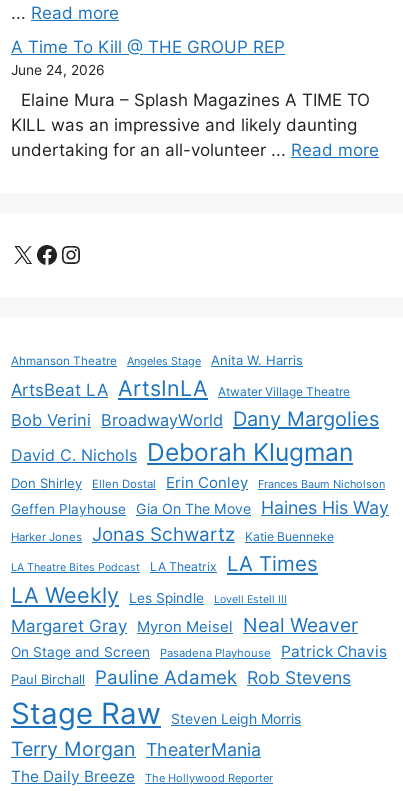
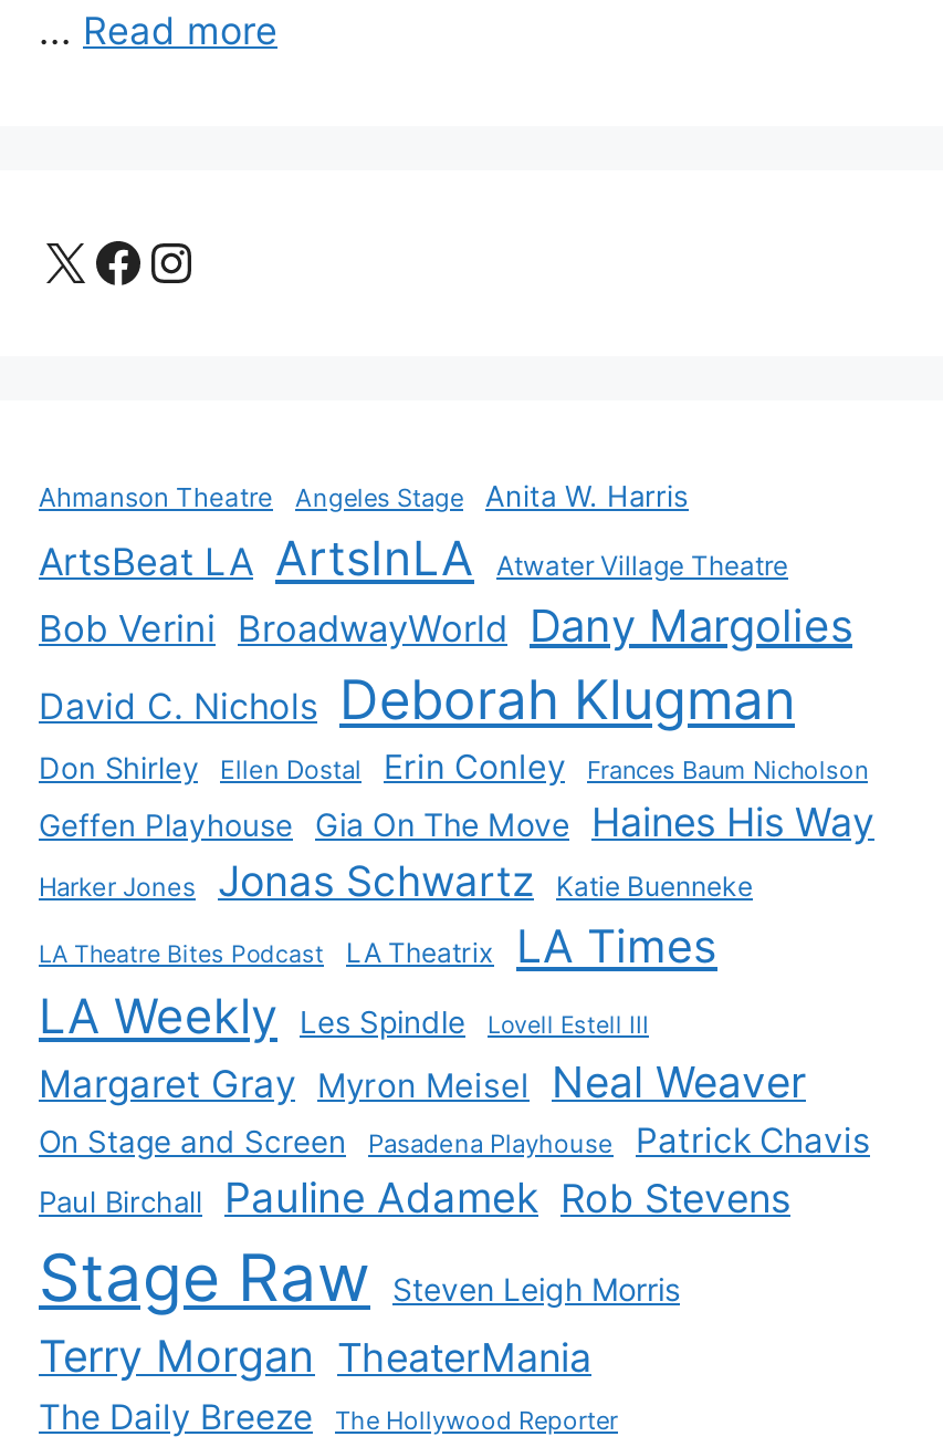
- A Time To Kill @ THE GROUP REP
- June 24, 2026
- Elaine Mura – Splash Magazines A TIME TO
- KILL was an impressive and likely daunting
- undertaking for an all-volunteer ... Read more
